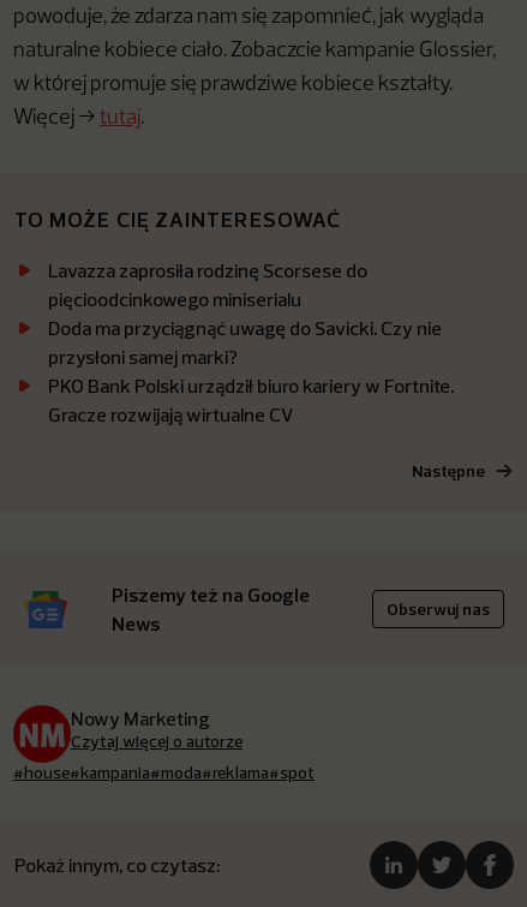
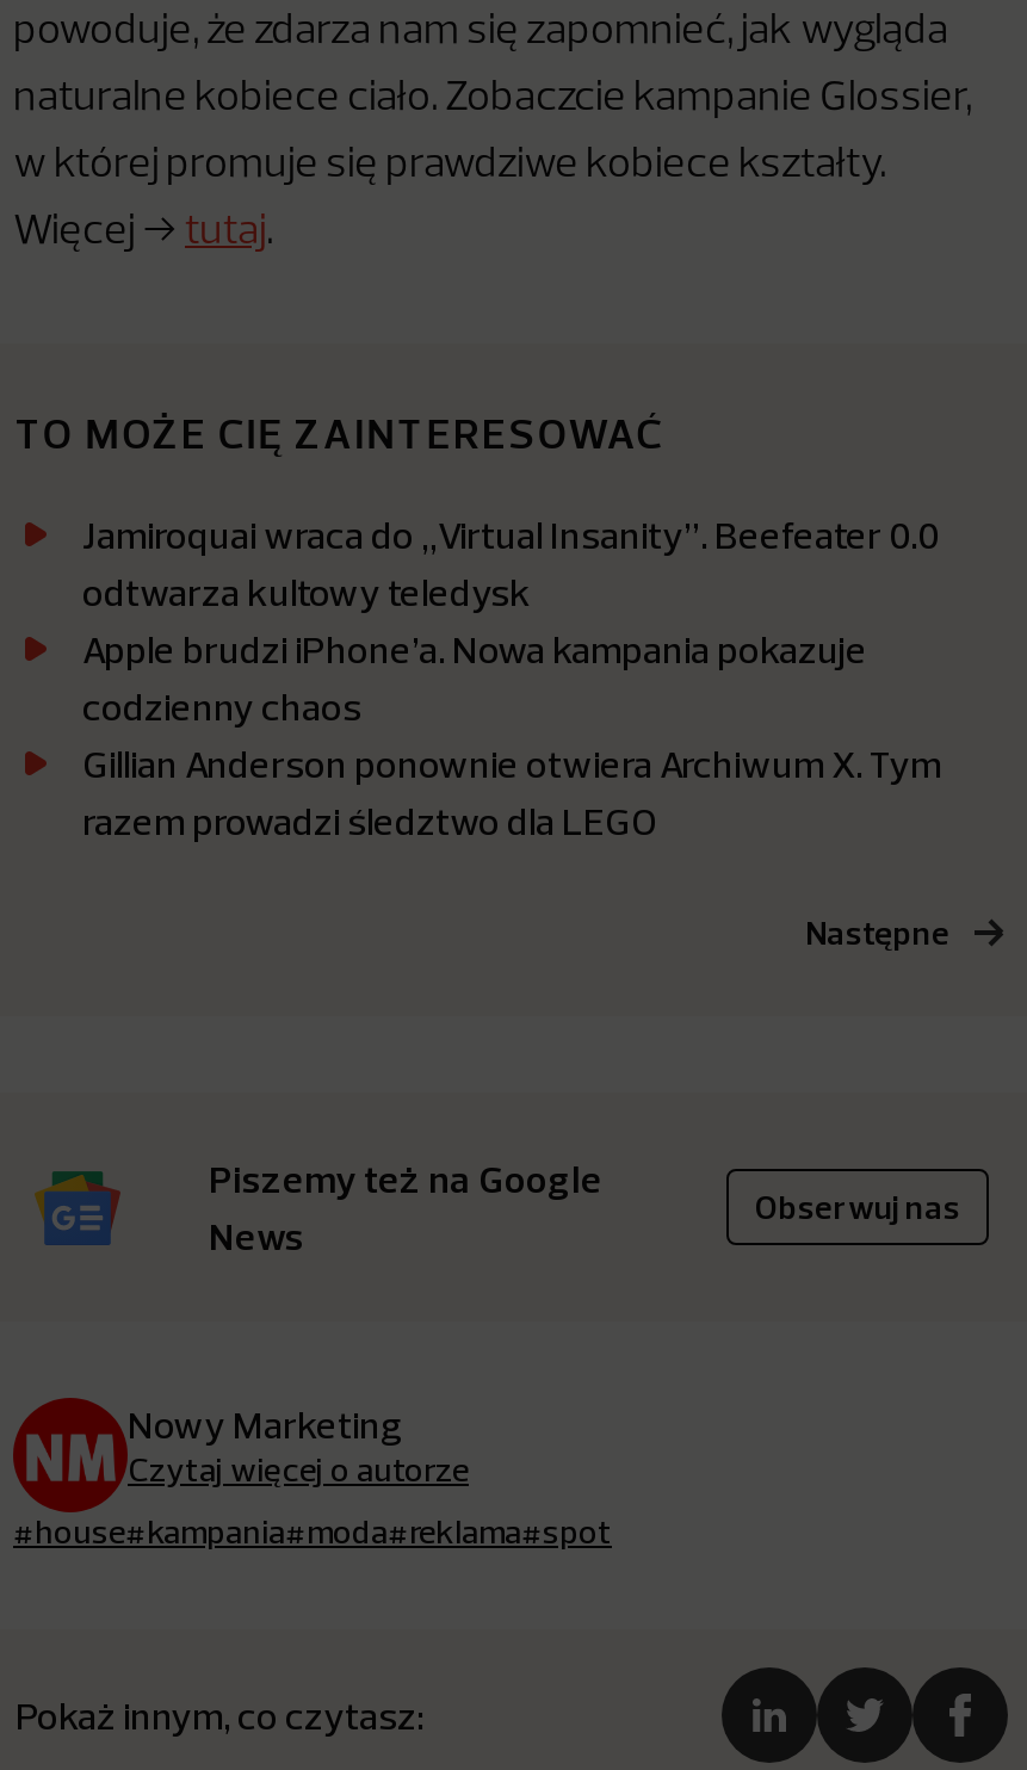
- Lavazza zaprosiła rodzinę Scorsese do
- pięcioodcinkowego miniserialu
- Doda ma przyciągnąć uwagę do Savicki. Czy nie
- przysłoni samej marki?
- PKO Bank Polski urządził biuro kariery w Fortnite.
- Gracze rozwijają wirtualne CV
+ Jamiroquai wraca do „Virtual Insanity”. Beefeater 0.0
+ odtwarza kultowy teledysk
+ Apple brudzi iPhone’a. Nowa kampania pokazuje
+ codzienny chaos
+ Gillian Anderson ponownie otwiera Archiwum X. Tym
+ razem prowadzi śledztwo dla LEGO
